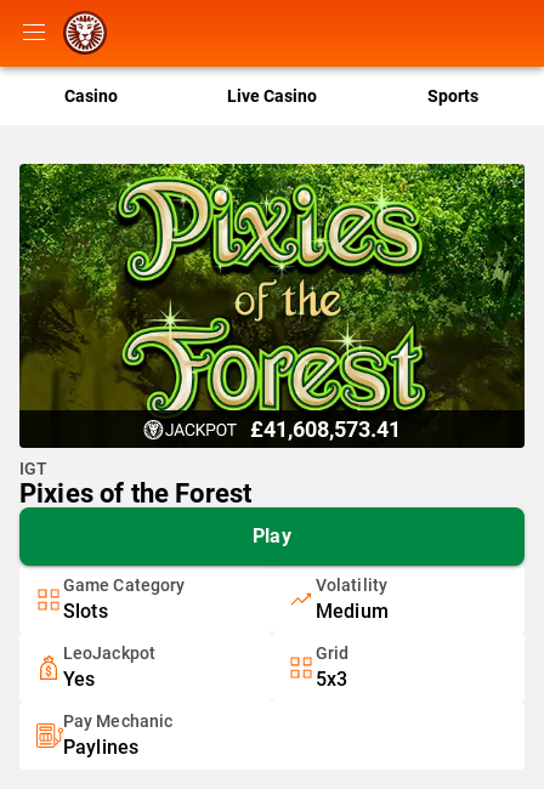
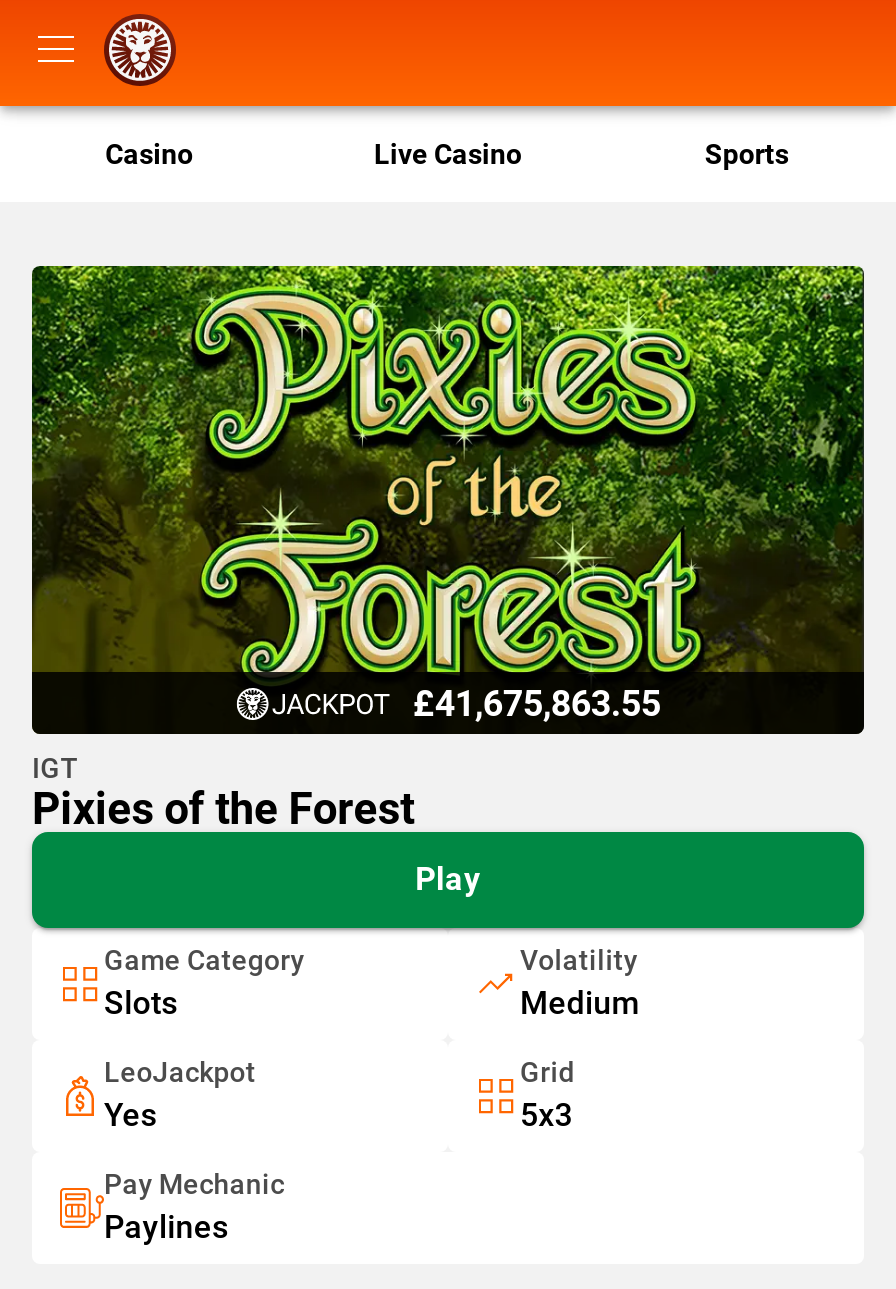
- £41,608,573.41
+ £41,675,863.55
